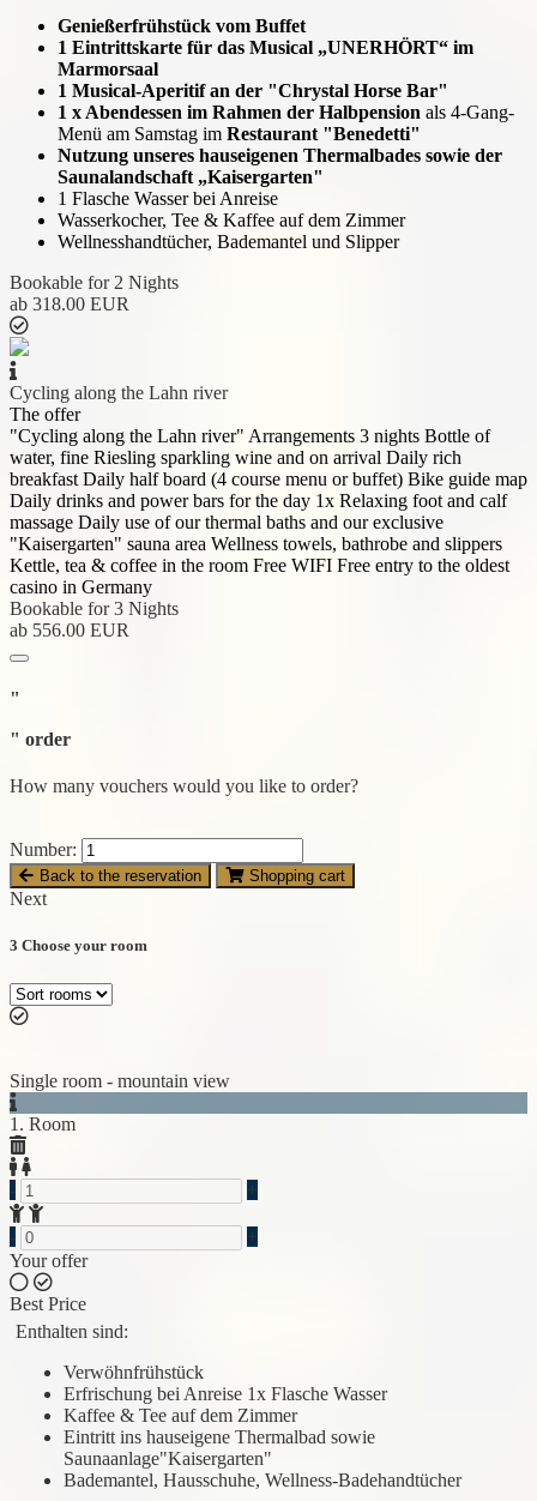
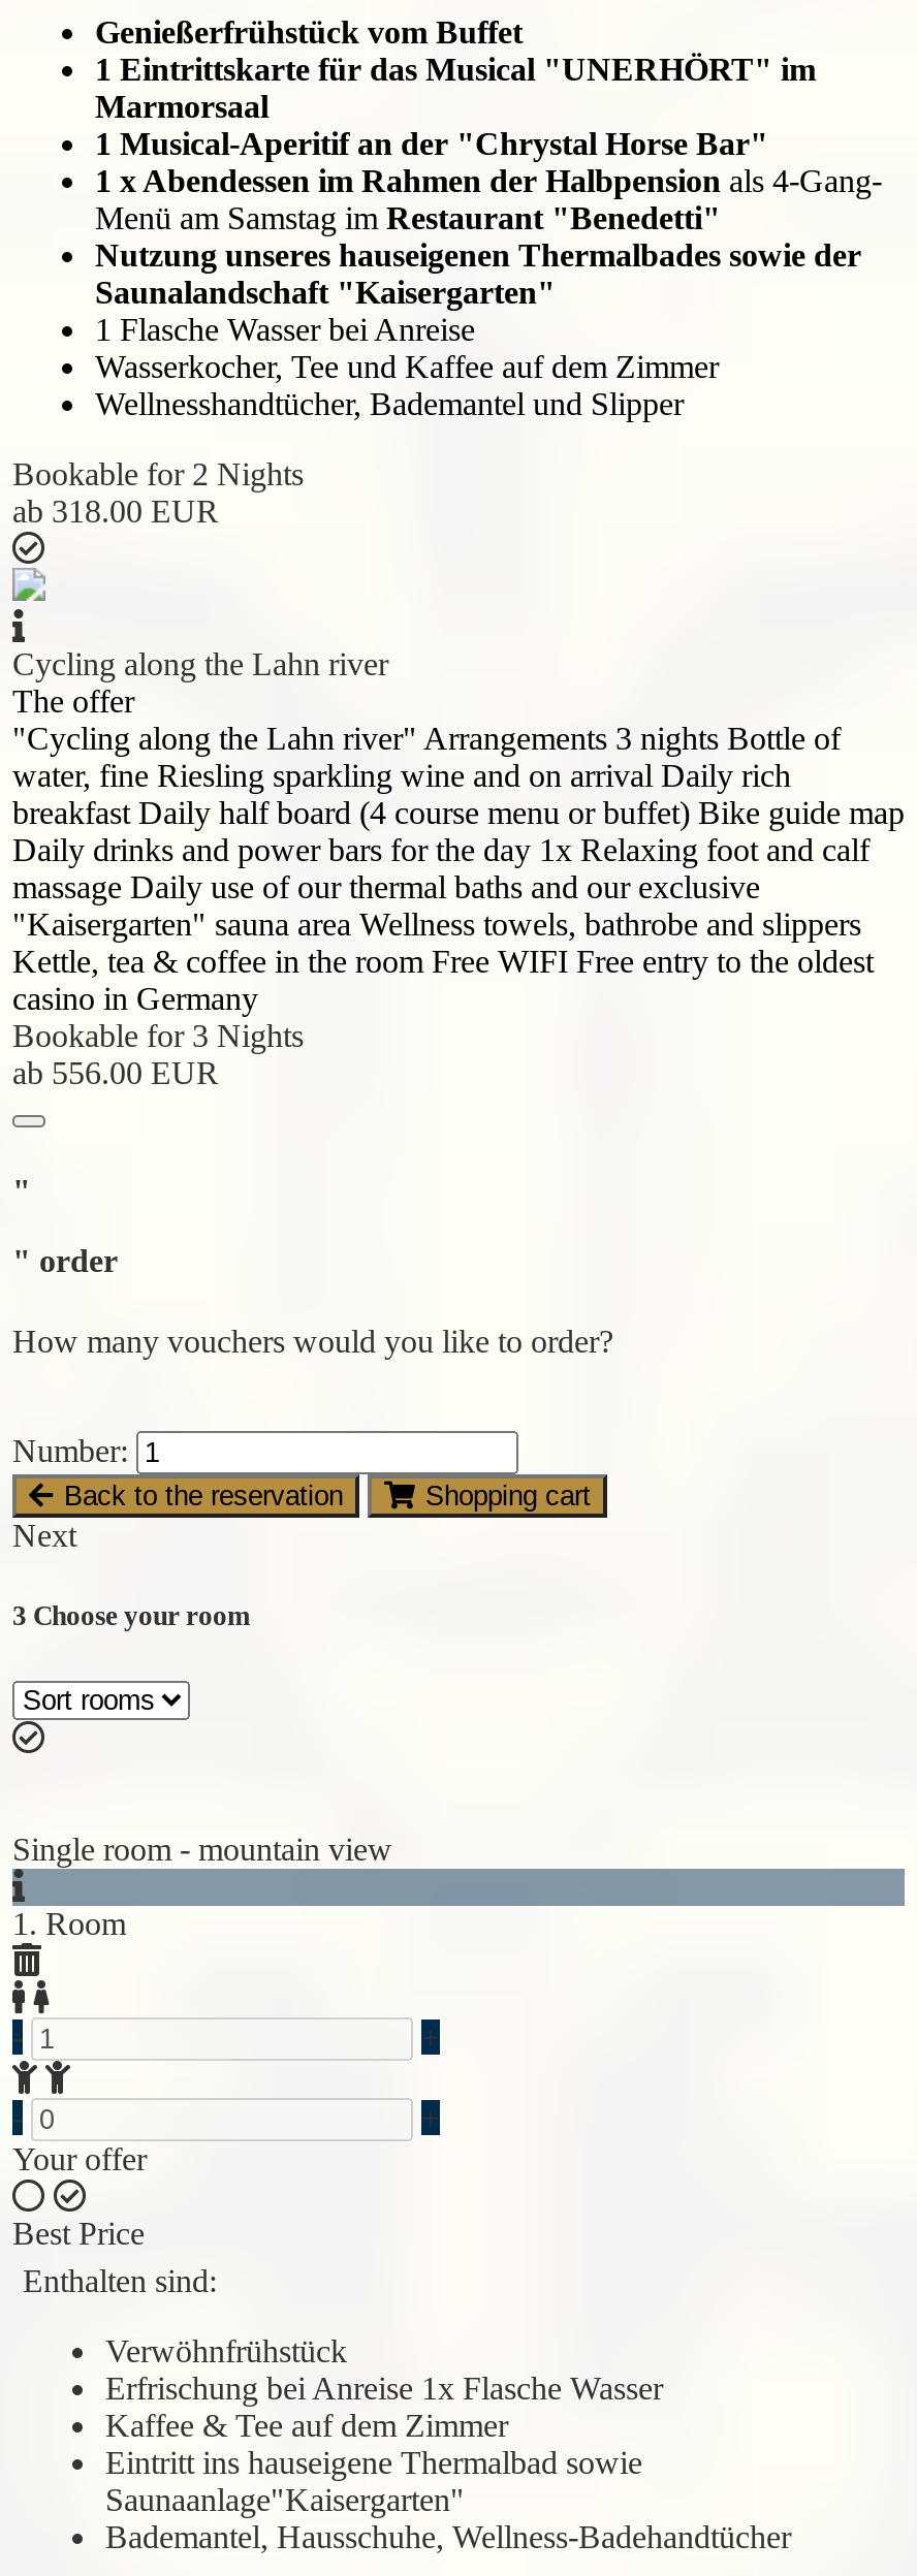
- 1 Eintrittskarte für das Musical „UNERHÖRT“ im
+ 1 Eintrittskarte für das Musical "UNERHÖRT" im

- Saunalandschaft „Kaisergarten"
+ Saunalandschaft "Kaisergarten"

- Wasserkocher, Tee & Kaffee auf dem Zimmer
+ Wasserkocher, Tee und Kaffee auf dem Zimmer
